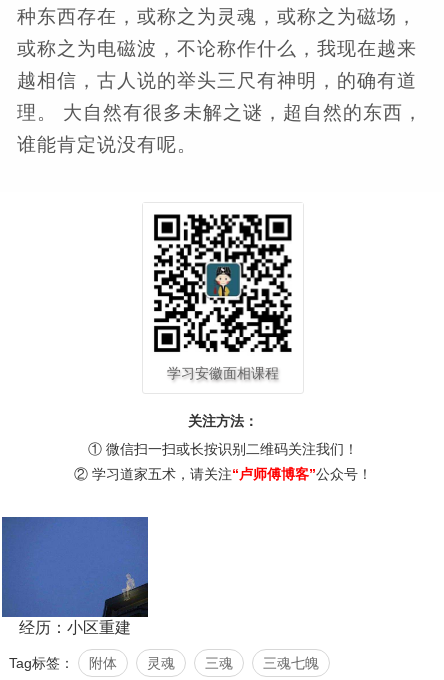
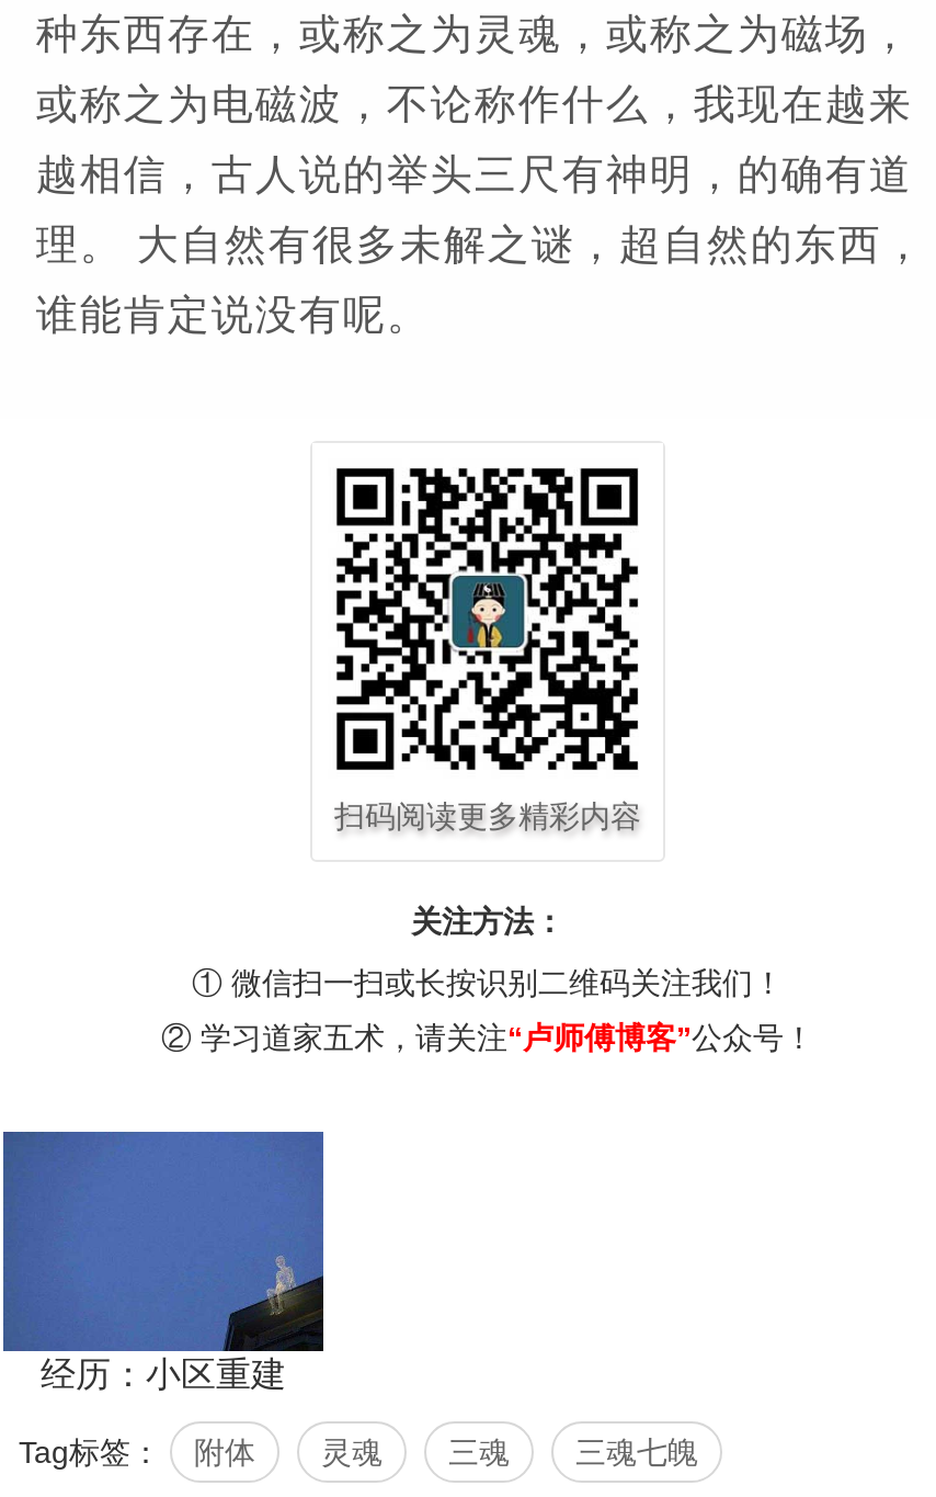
- 学习安徽面相课程
+ 扫码阅读更多精彩内容
